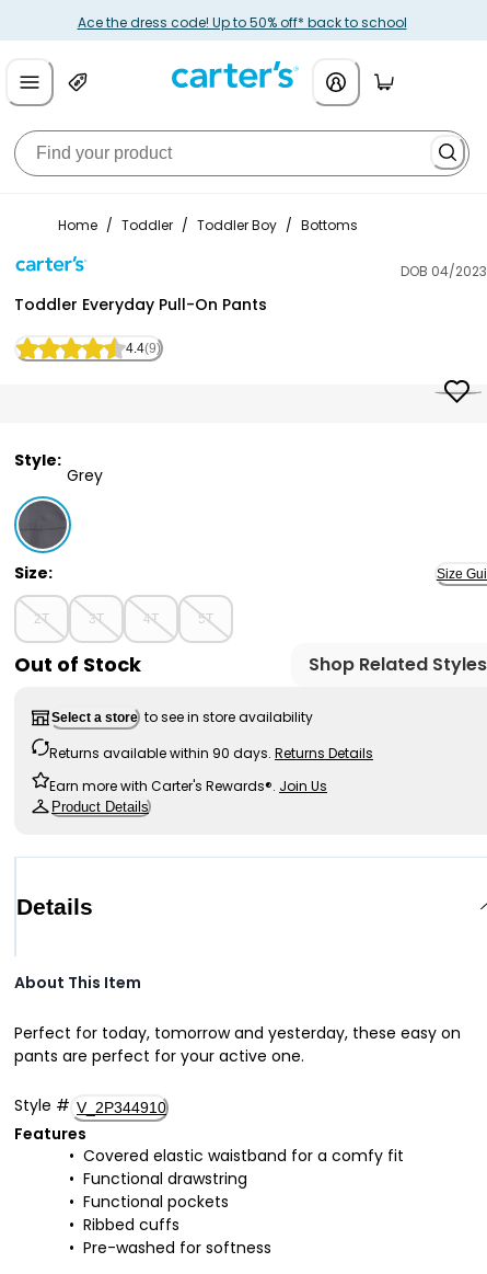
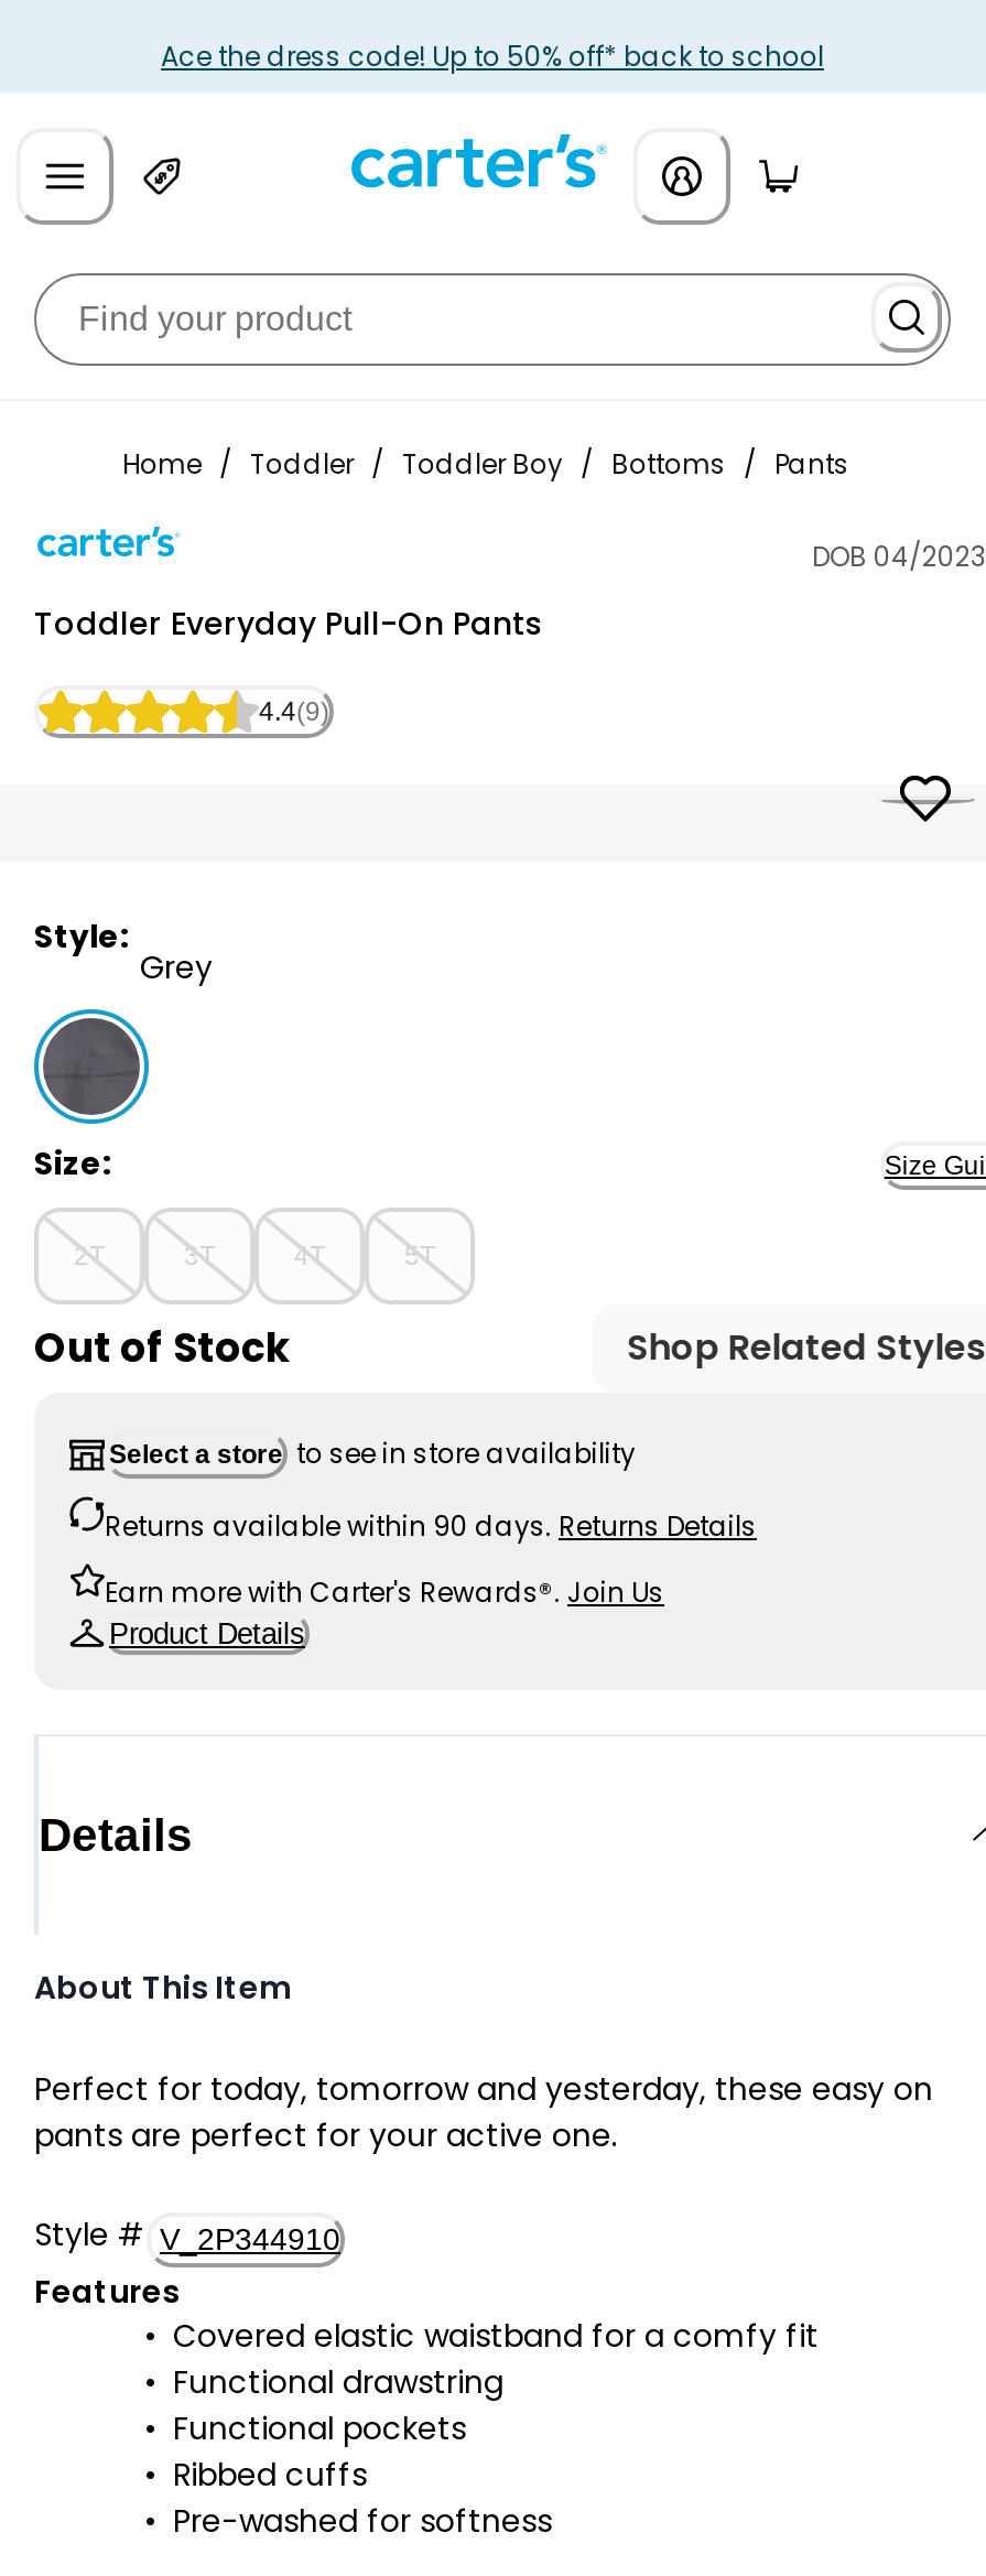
- Home / Toddler / Toddler Boy / Bottoms
+ Home / Toddler / Toddler Boy / Bottoms / Pants
